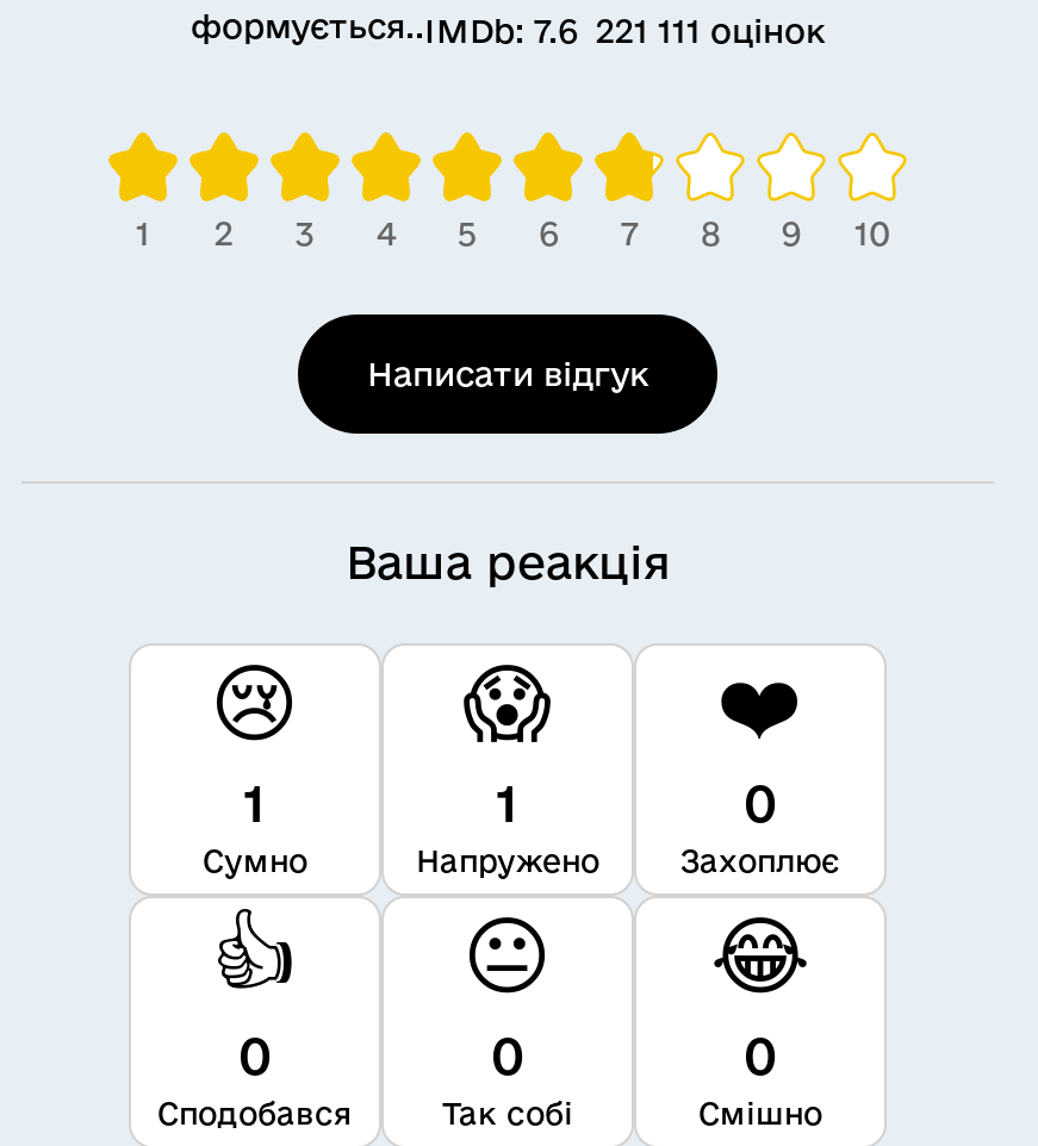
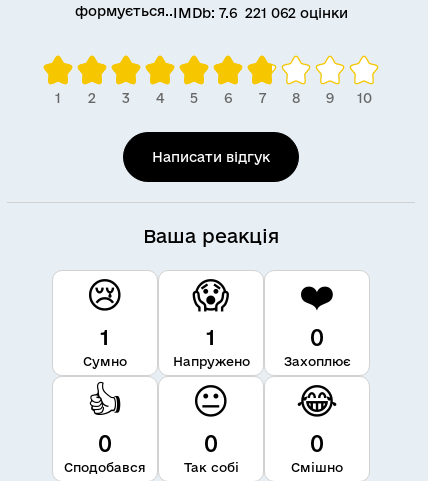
- формується.. IMDb: 7.6 221 111 оцінок
+ формується.. IMDb: 7.6 221 062 оцінки
